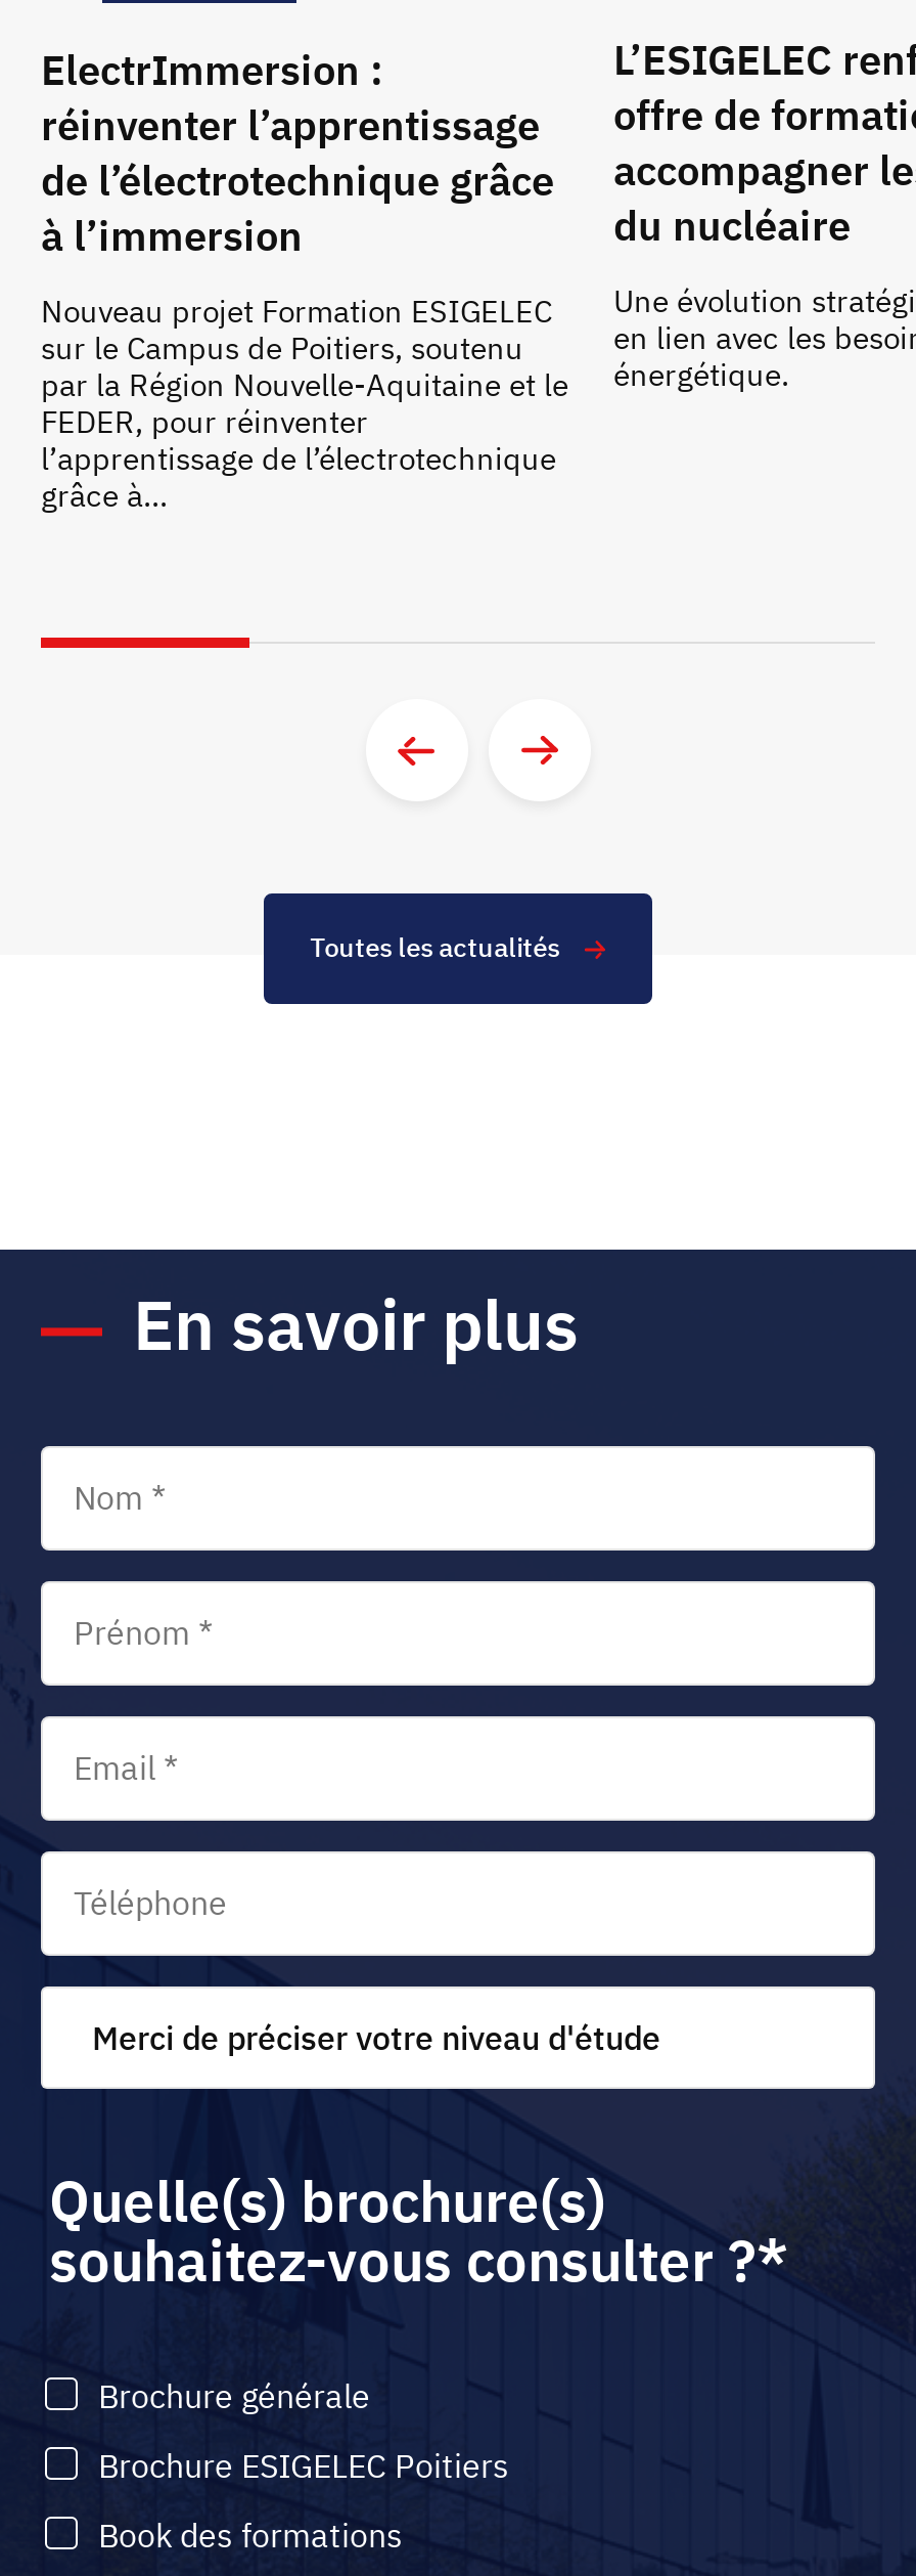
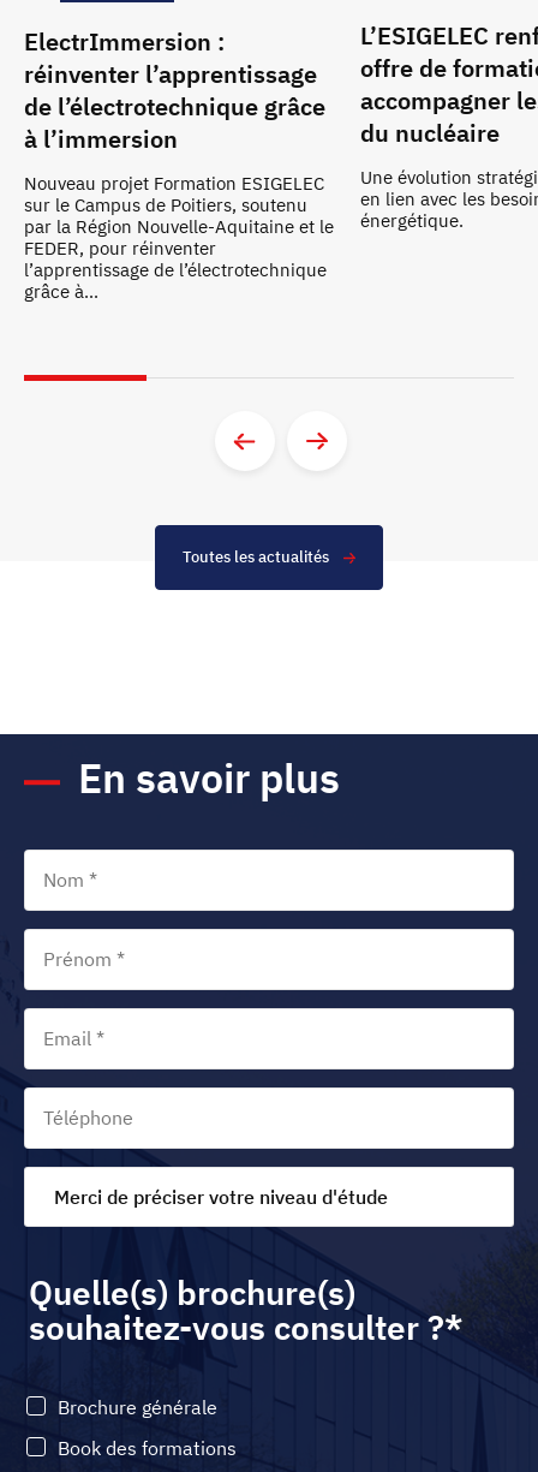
- Brochure ESIGELEC Poitiers
